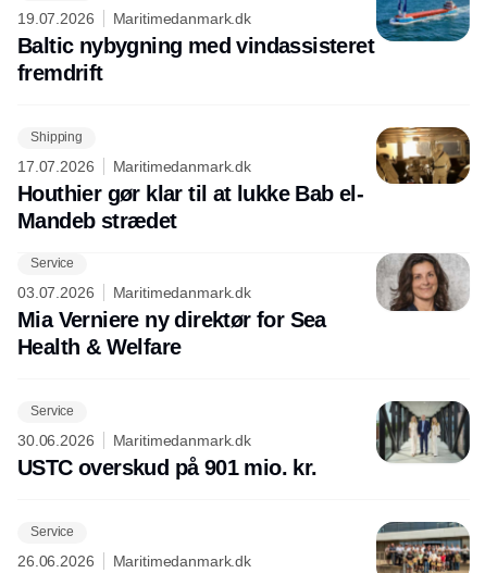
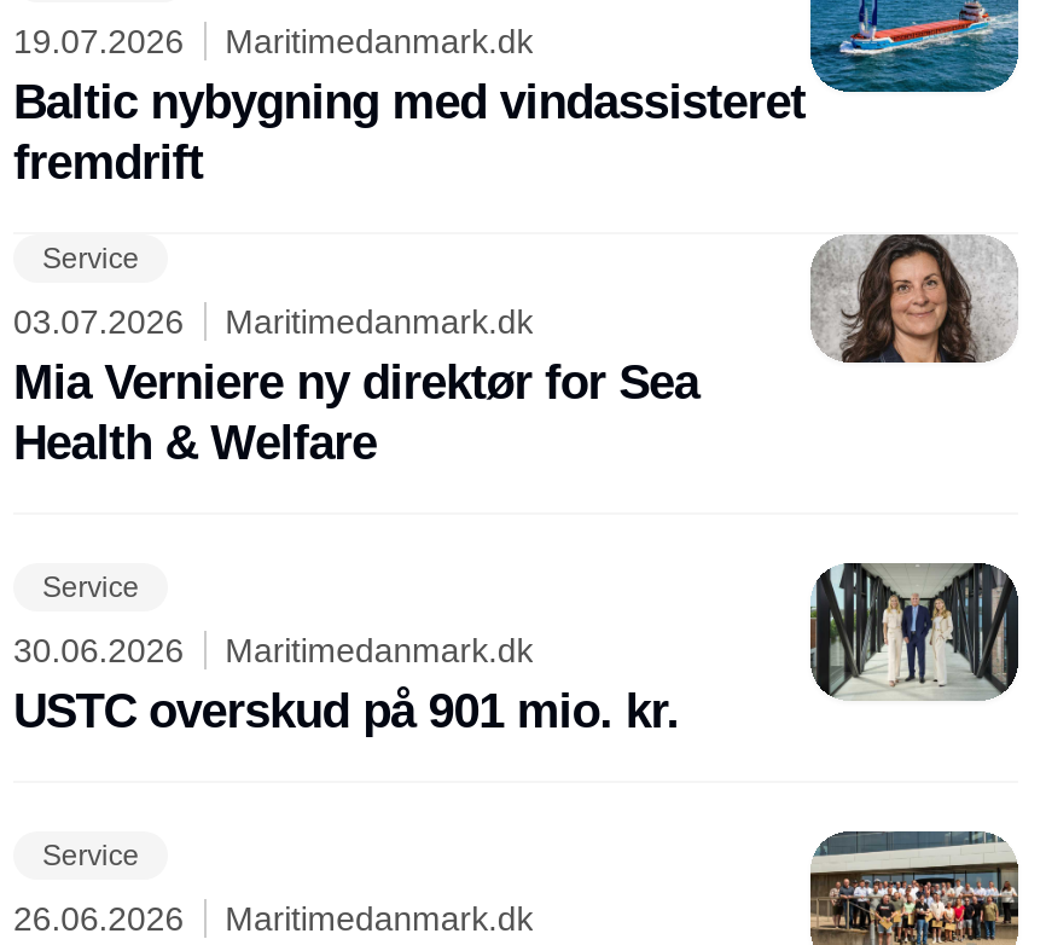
- [image]
- Shipping
- 17.07.2026
- Maritimedanmark.dk
- Houthier gør klar til at lukke Bab el-
- Mandeb strædet
